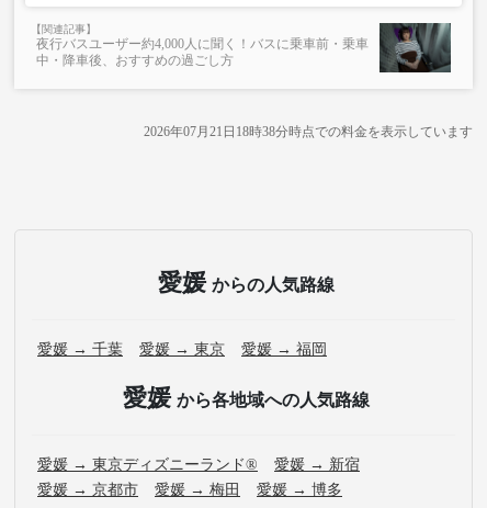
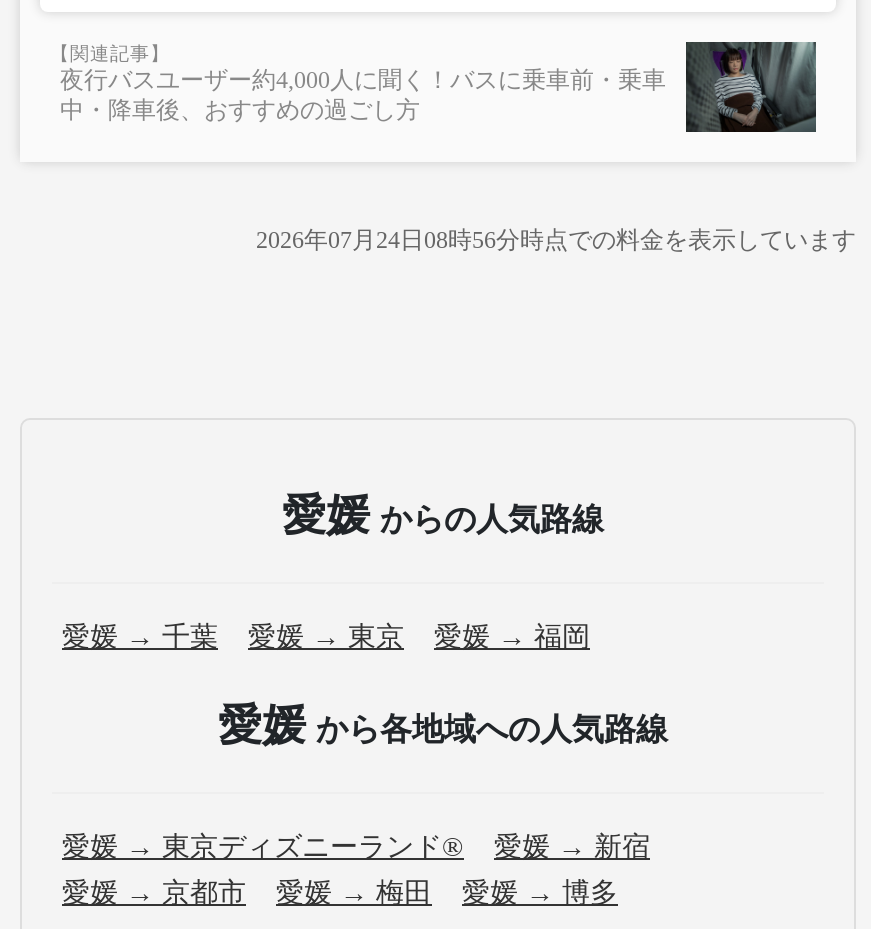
- 2026年07月21日18時38分時点での料金を表示しています
+ 2026年07月24日08時56分時点での料金を表示しています
